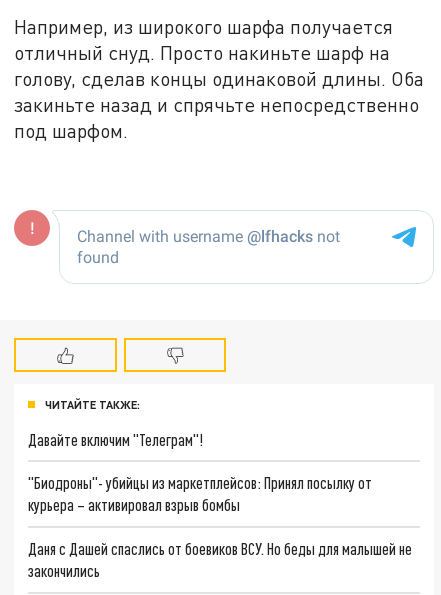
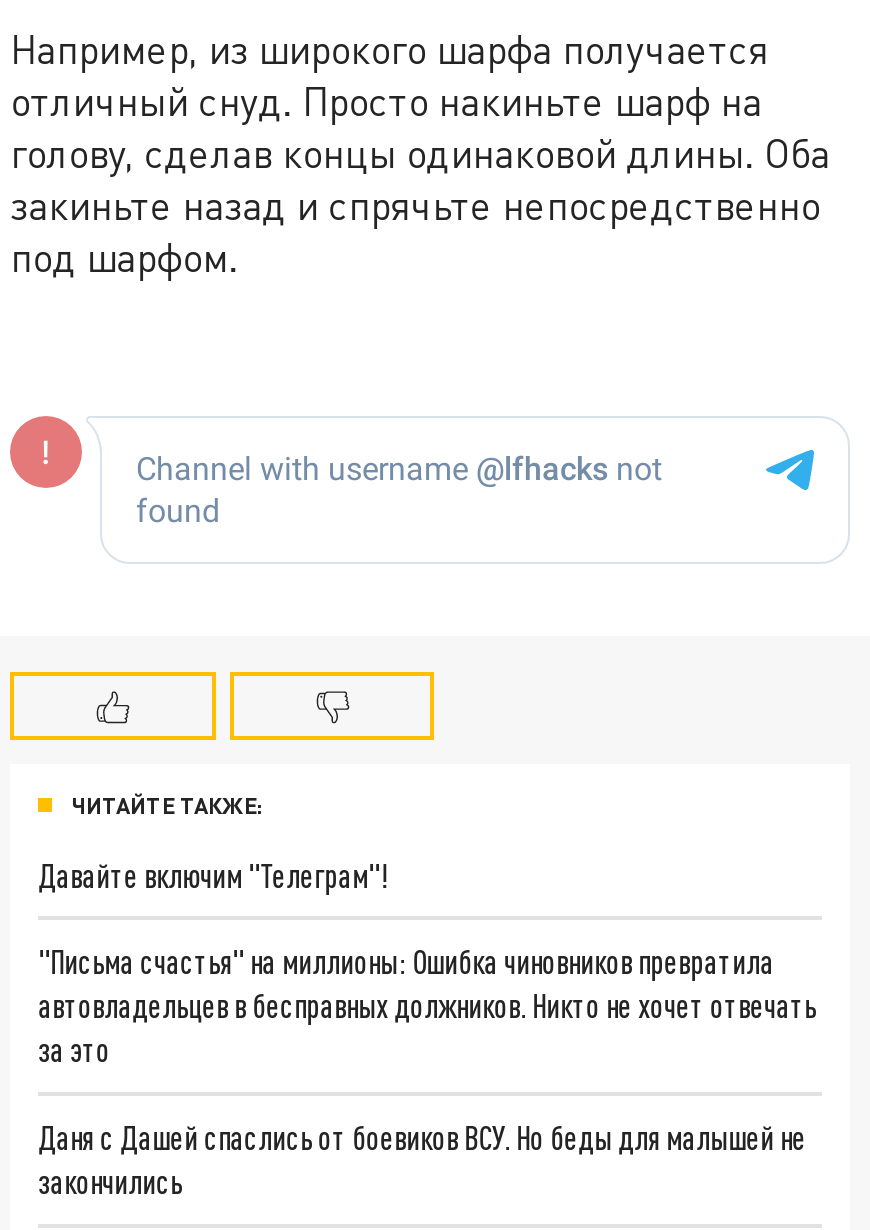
- "Биодроны"- убийцы из маркетплейсов: Принял посылку от
- курьера – активировал взрыв бомбы
+ "Письма счастья" на миллионы: Ошибка чиновников превратила
+ автовладельцев в бесправных должников. Никто не хочет отвечать
+ за это
